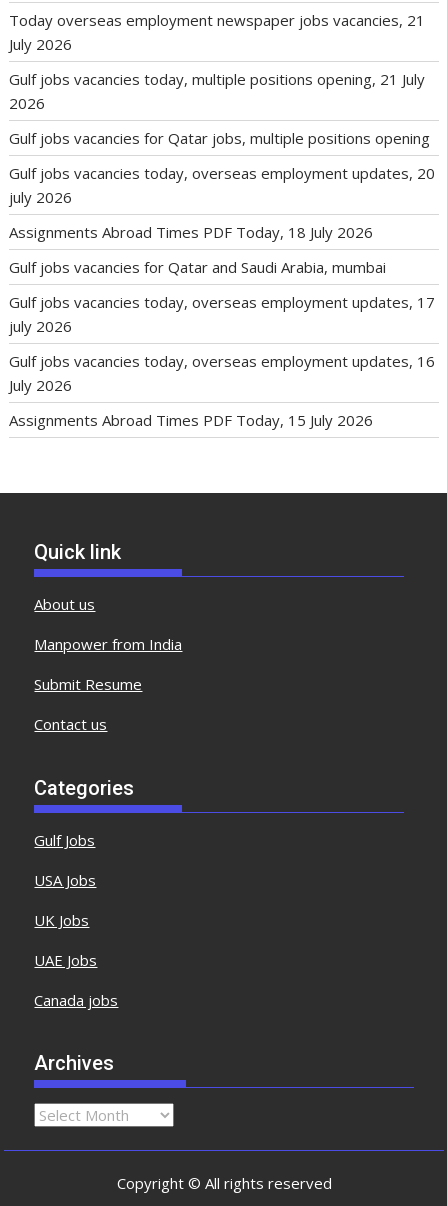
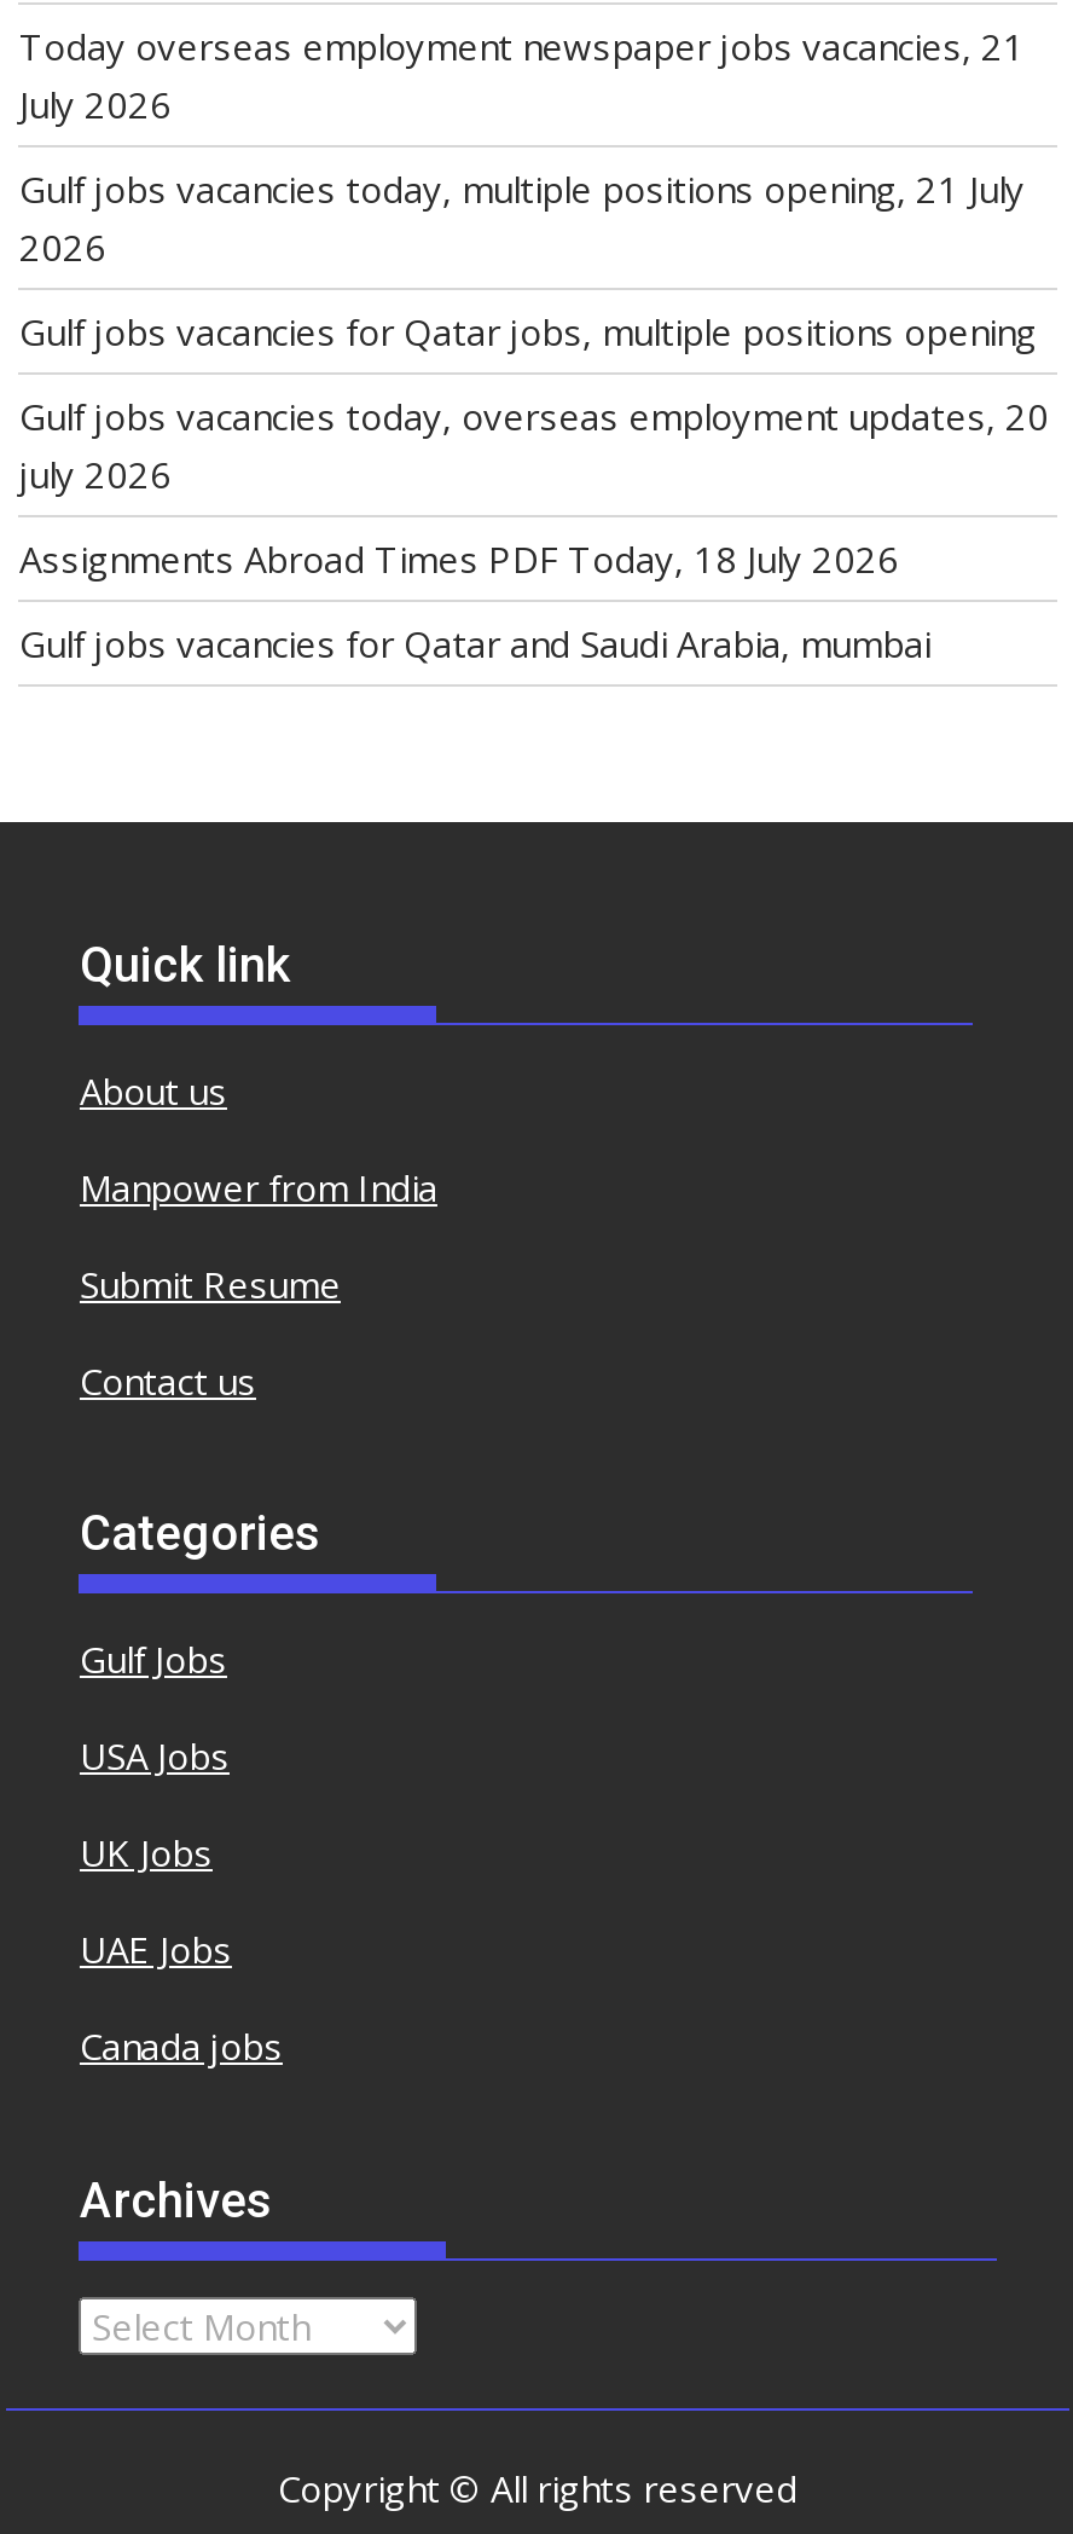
- Gulf jobs vacancies today, overseas employment updates, 17
- july 2026
- Gulf jobs vacancies today, overseas employment updates, 16
- July 2026
- Assignments Abroad Times PDF Today, 15 July 2026
